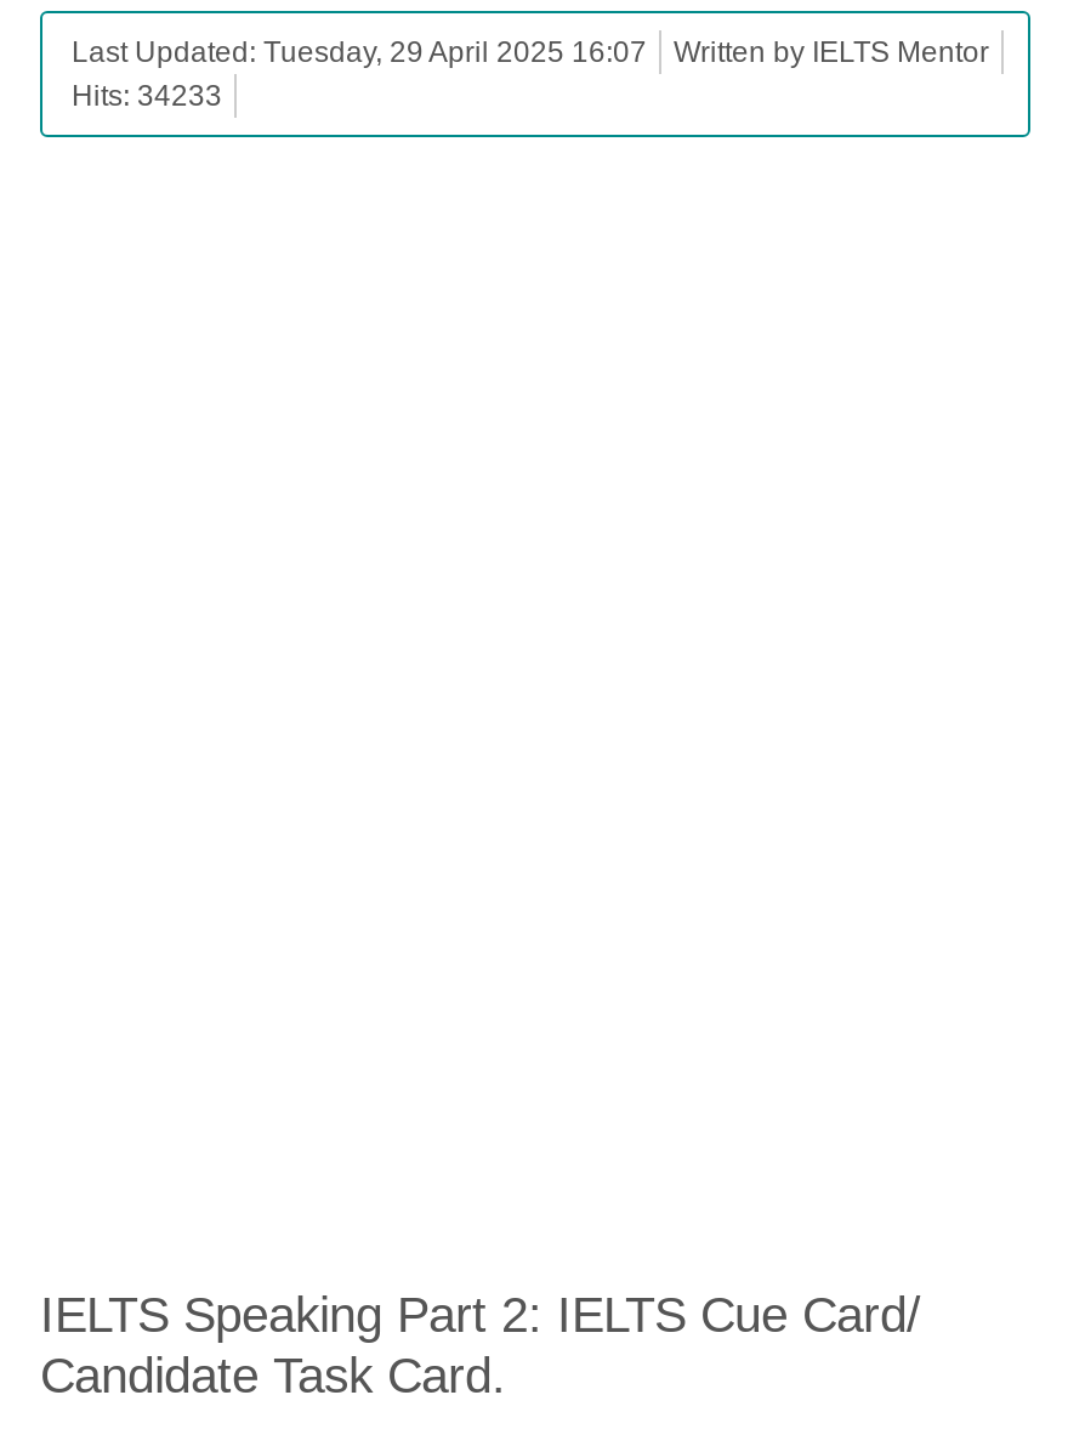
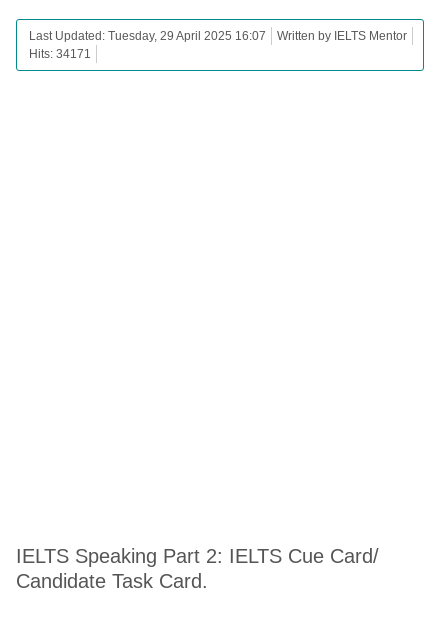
- Hits: 34233
+ Hits: 34171
